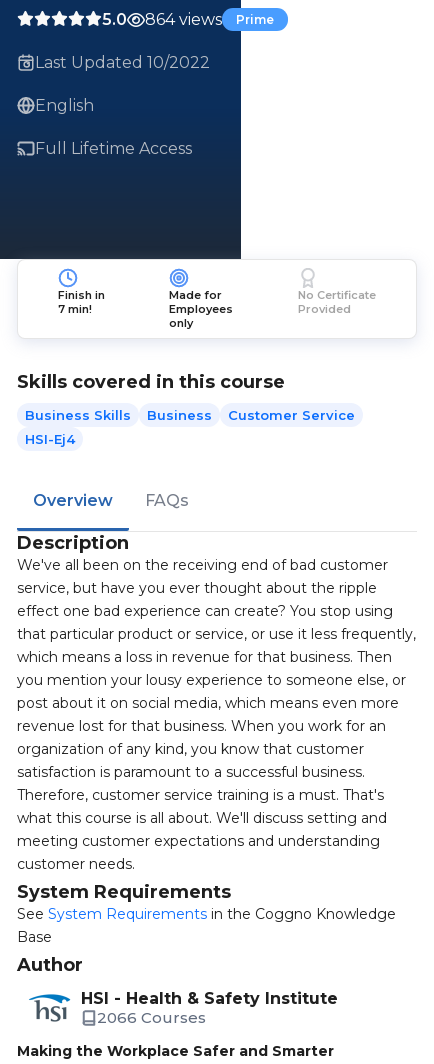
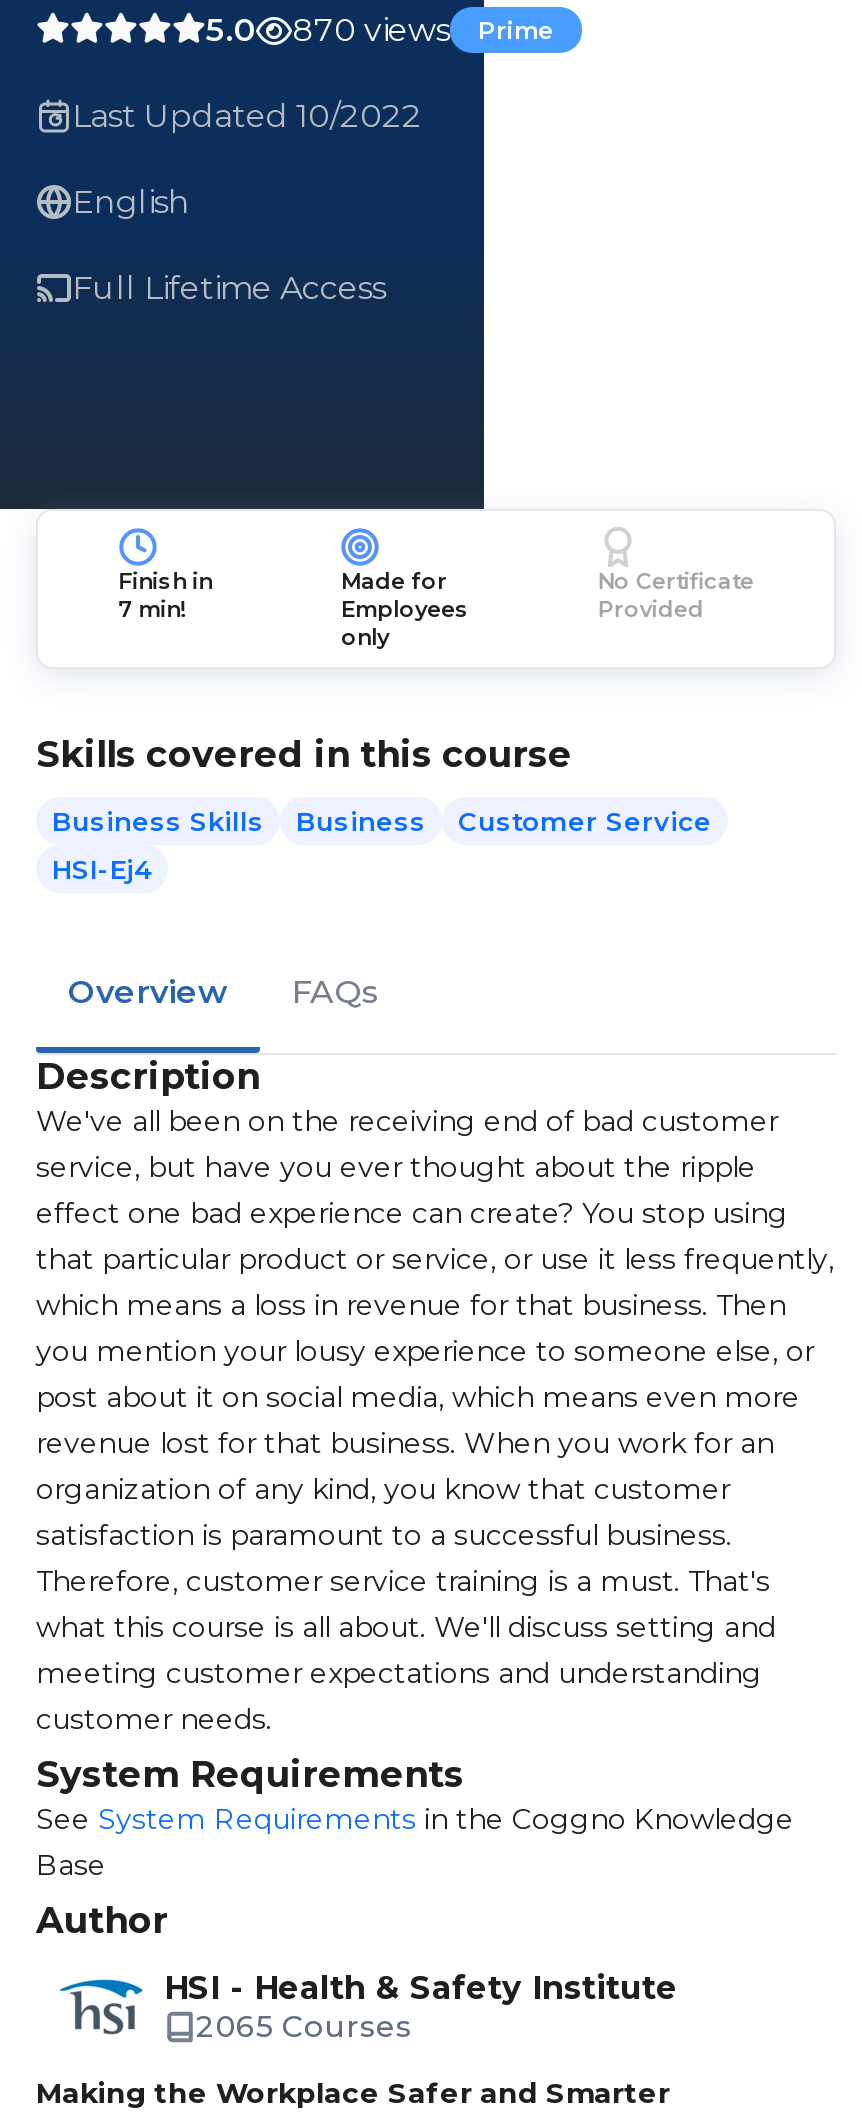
- 5.0 864 views Prime
+ 5.0 870 views Prime

- 2066 Courses
+ 2065 Courses
